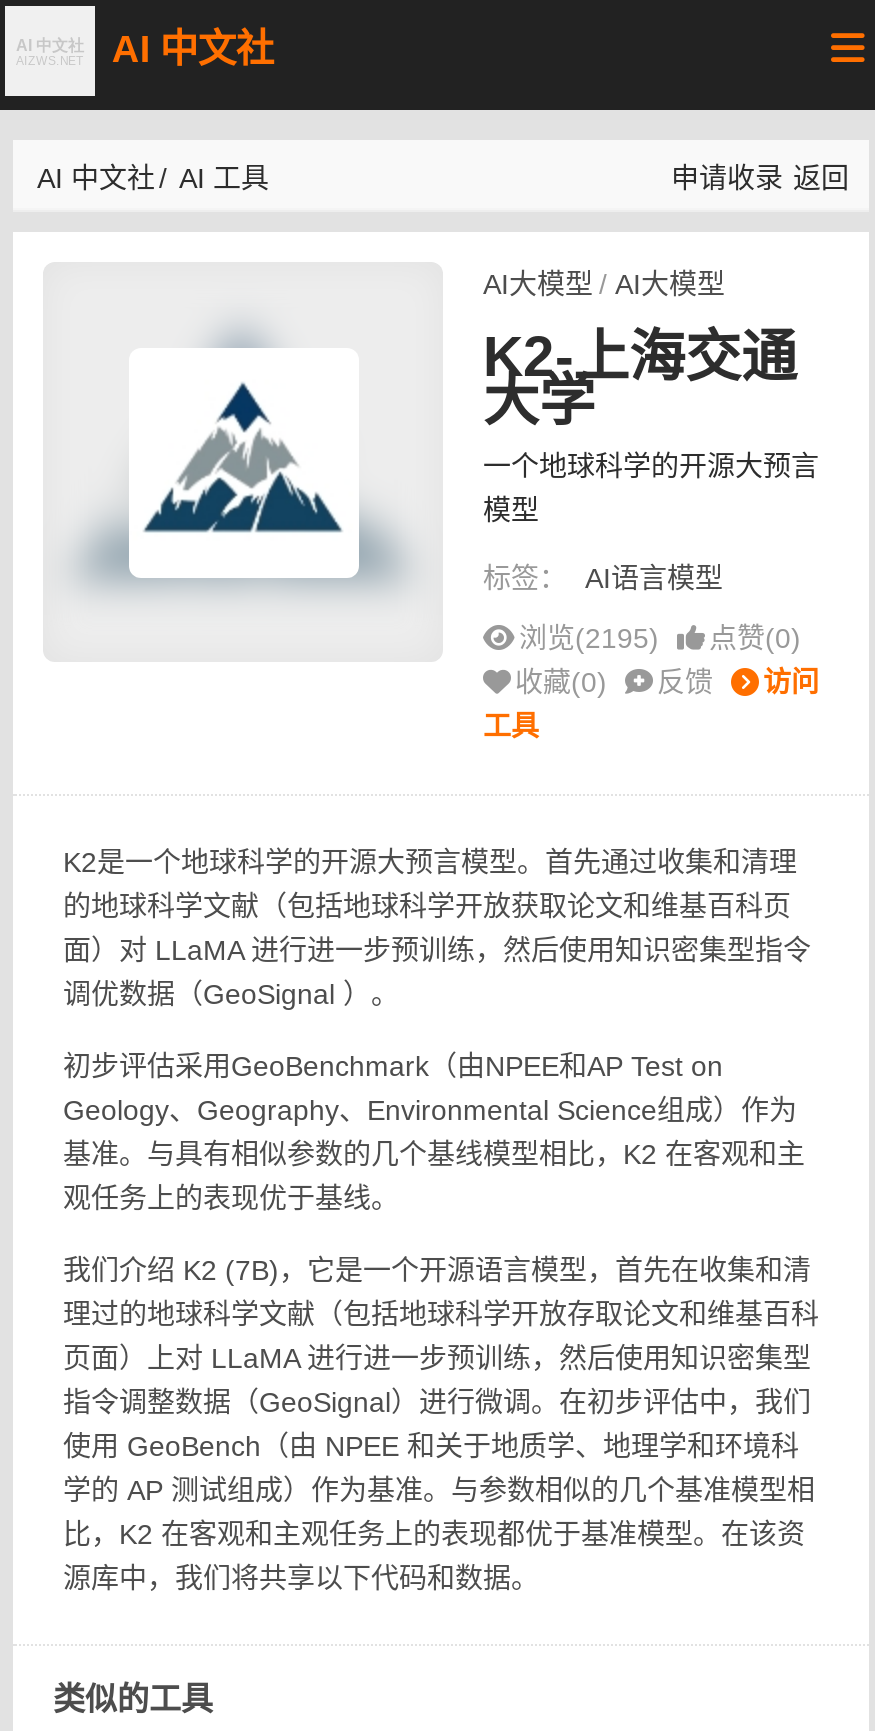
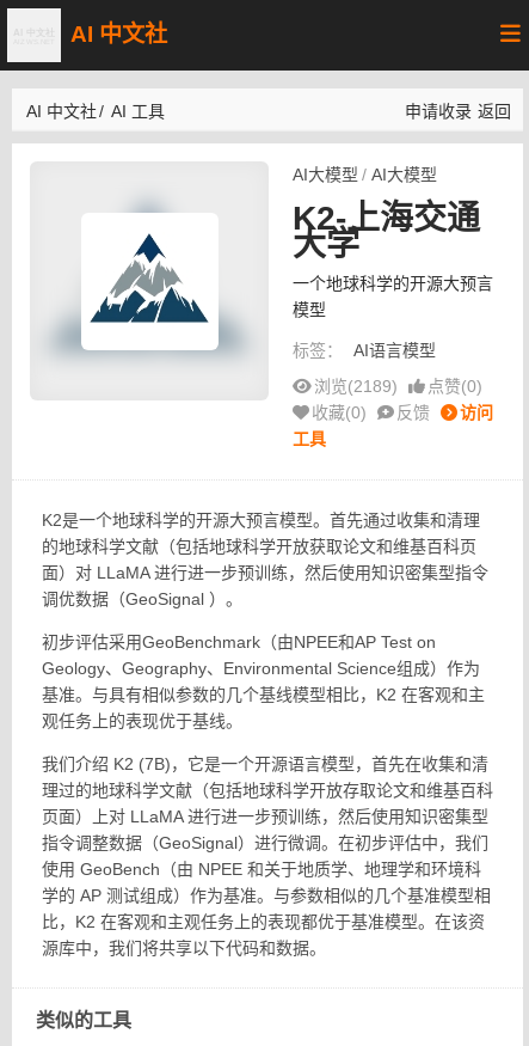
- 浏览(2195) 点赞(0)
+ 浏览(2189) 点赞(0)
